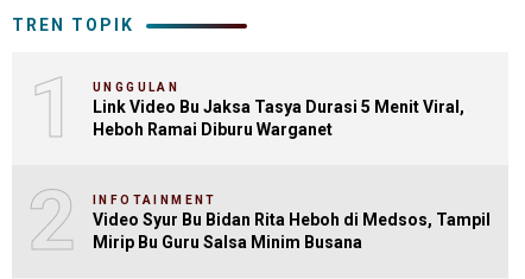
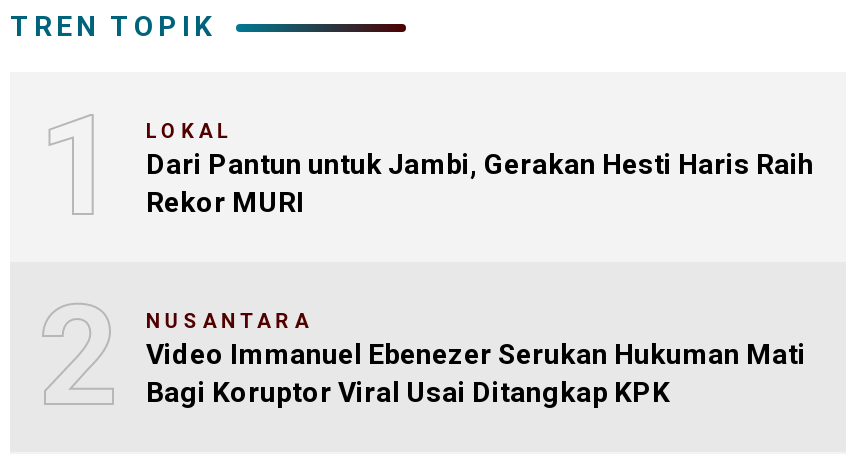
- UNGGULAN
- Link Video Bu Jaksa Tasya Durasi 5 Menit Viral,
- Heboh Ramai Diburu Warganet
+ LOKAL
+ Dari Pantun untuk Jambi, Gerakan Hesti Haris Raih
+ Rekor MURI

- INFOTAINMENT
- Video Syur Bu Bidan Rita Heboh di Medsos, Tampil
- Mirip Bu Guru Salsa Minim Busana
+ NUSANTARA
+ Video Immanuel Ebenezer Serukan Hukuman Mati
+ Bagi Koruptor Viral Usai Ditangkap KPK
